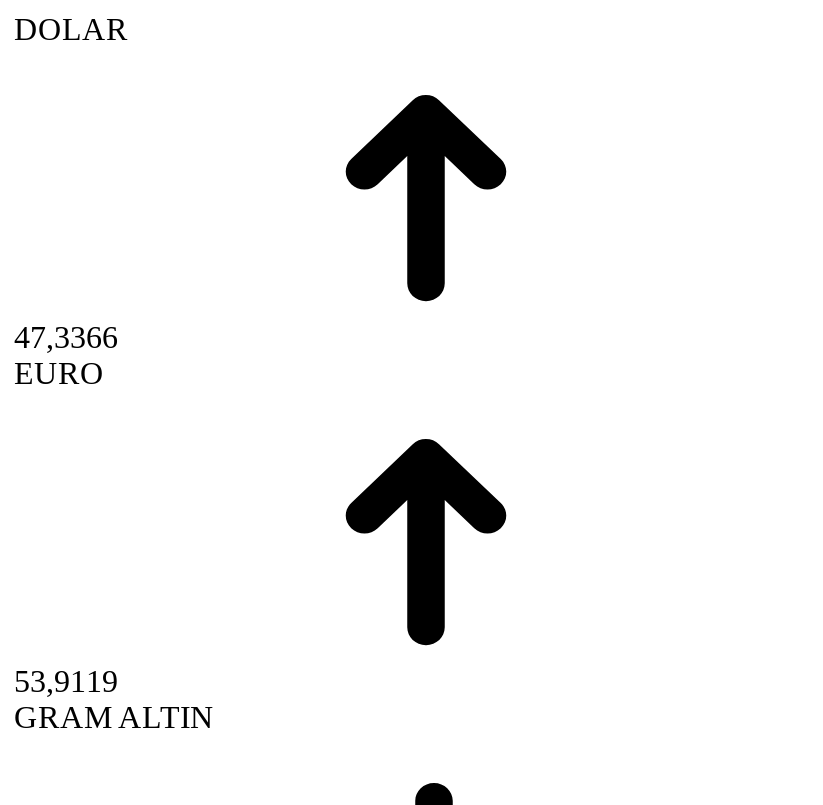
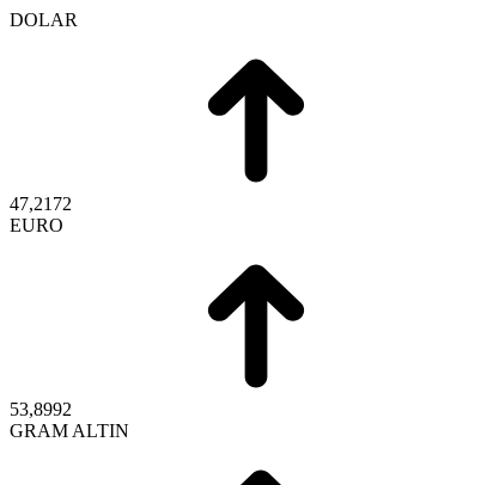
- 47,3366
+ 47,2172

- 53,9119
+ 53,8992
